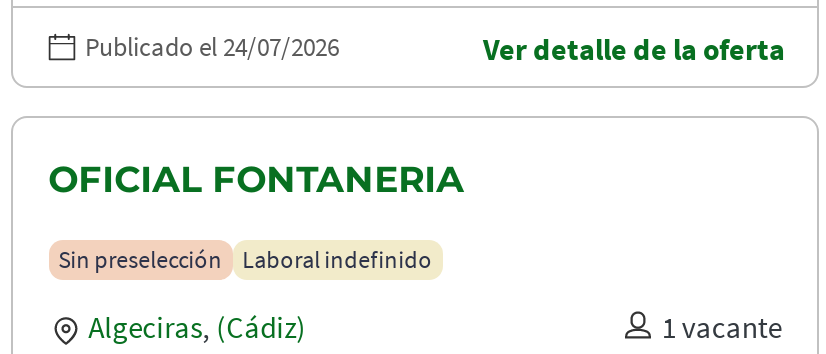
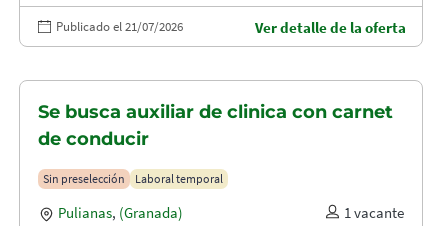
- Publicado el 24/07/2026
+ Publicado el 21/07/2026

- OFICIAL FONTANERIA
+ Se busca auxiliar de clinica con carnet
+ de conducir

- Laboral indefinido
+ Laboral temporal

- Algeciras, (Cádiz)
+ Pulianas, (Granada)
